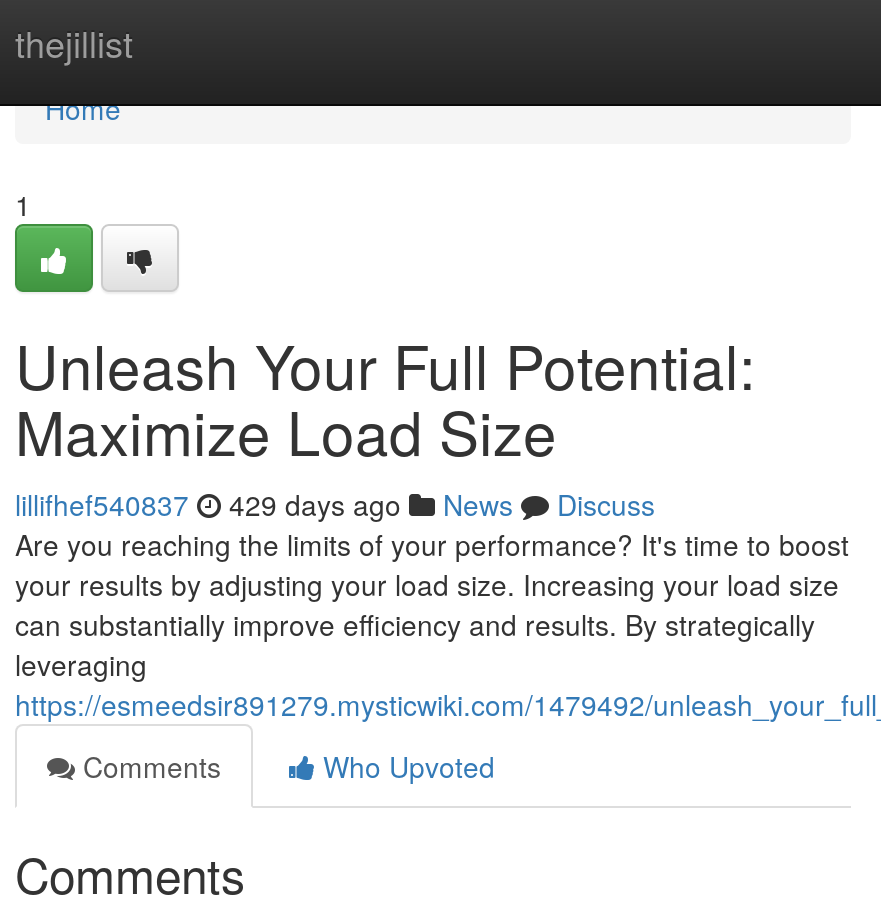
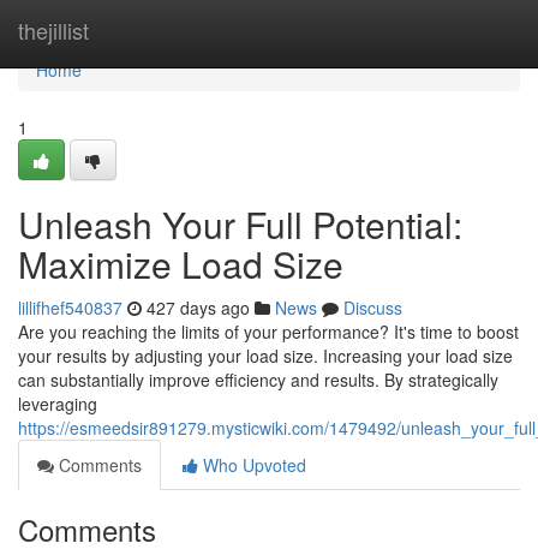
- lillifhef540837 429 days ago News Discuss
+ lillifhef540837 427 days ago News Discuss
